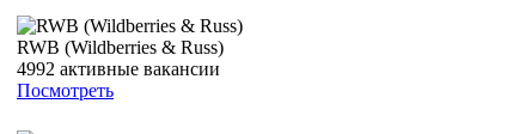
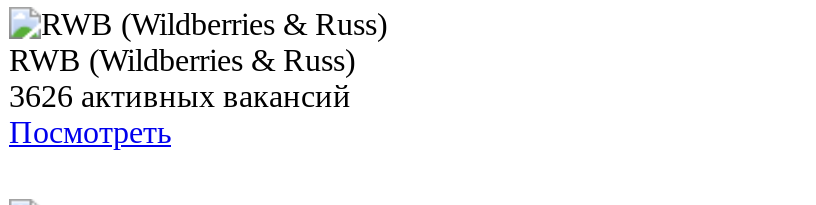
- 4992 активные вакансии
+ 3626 активных вакансий
